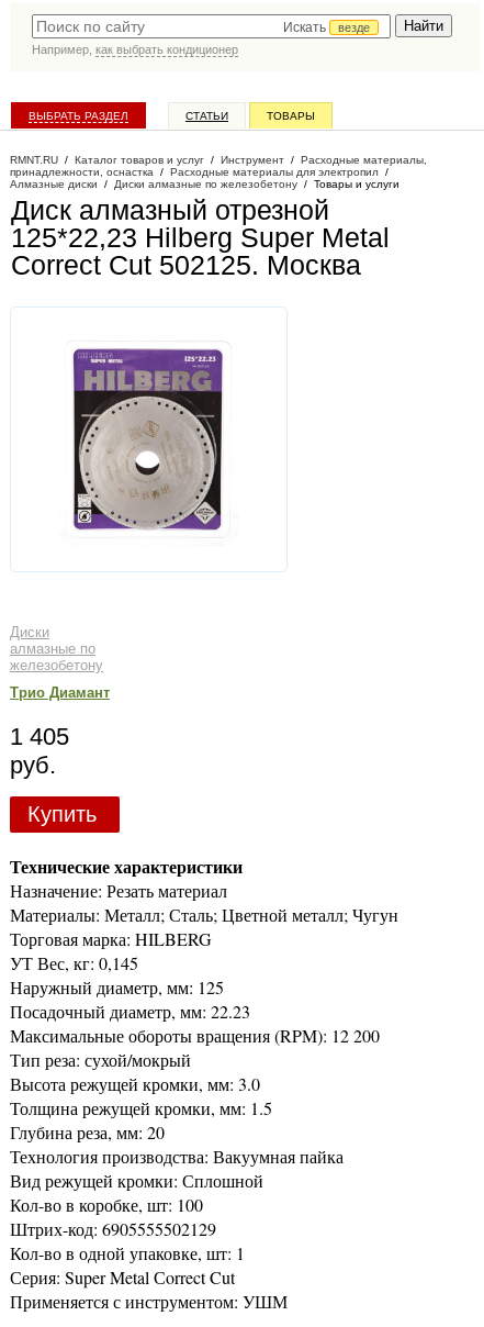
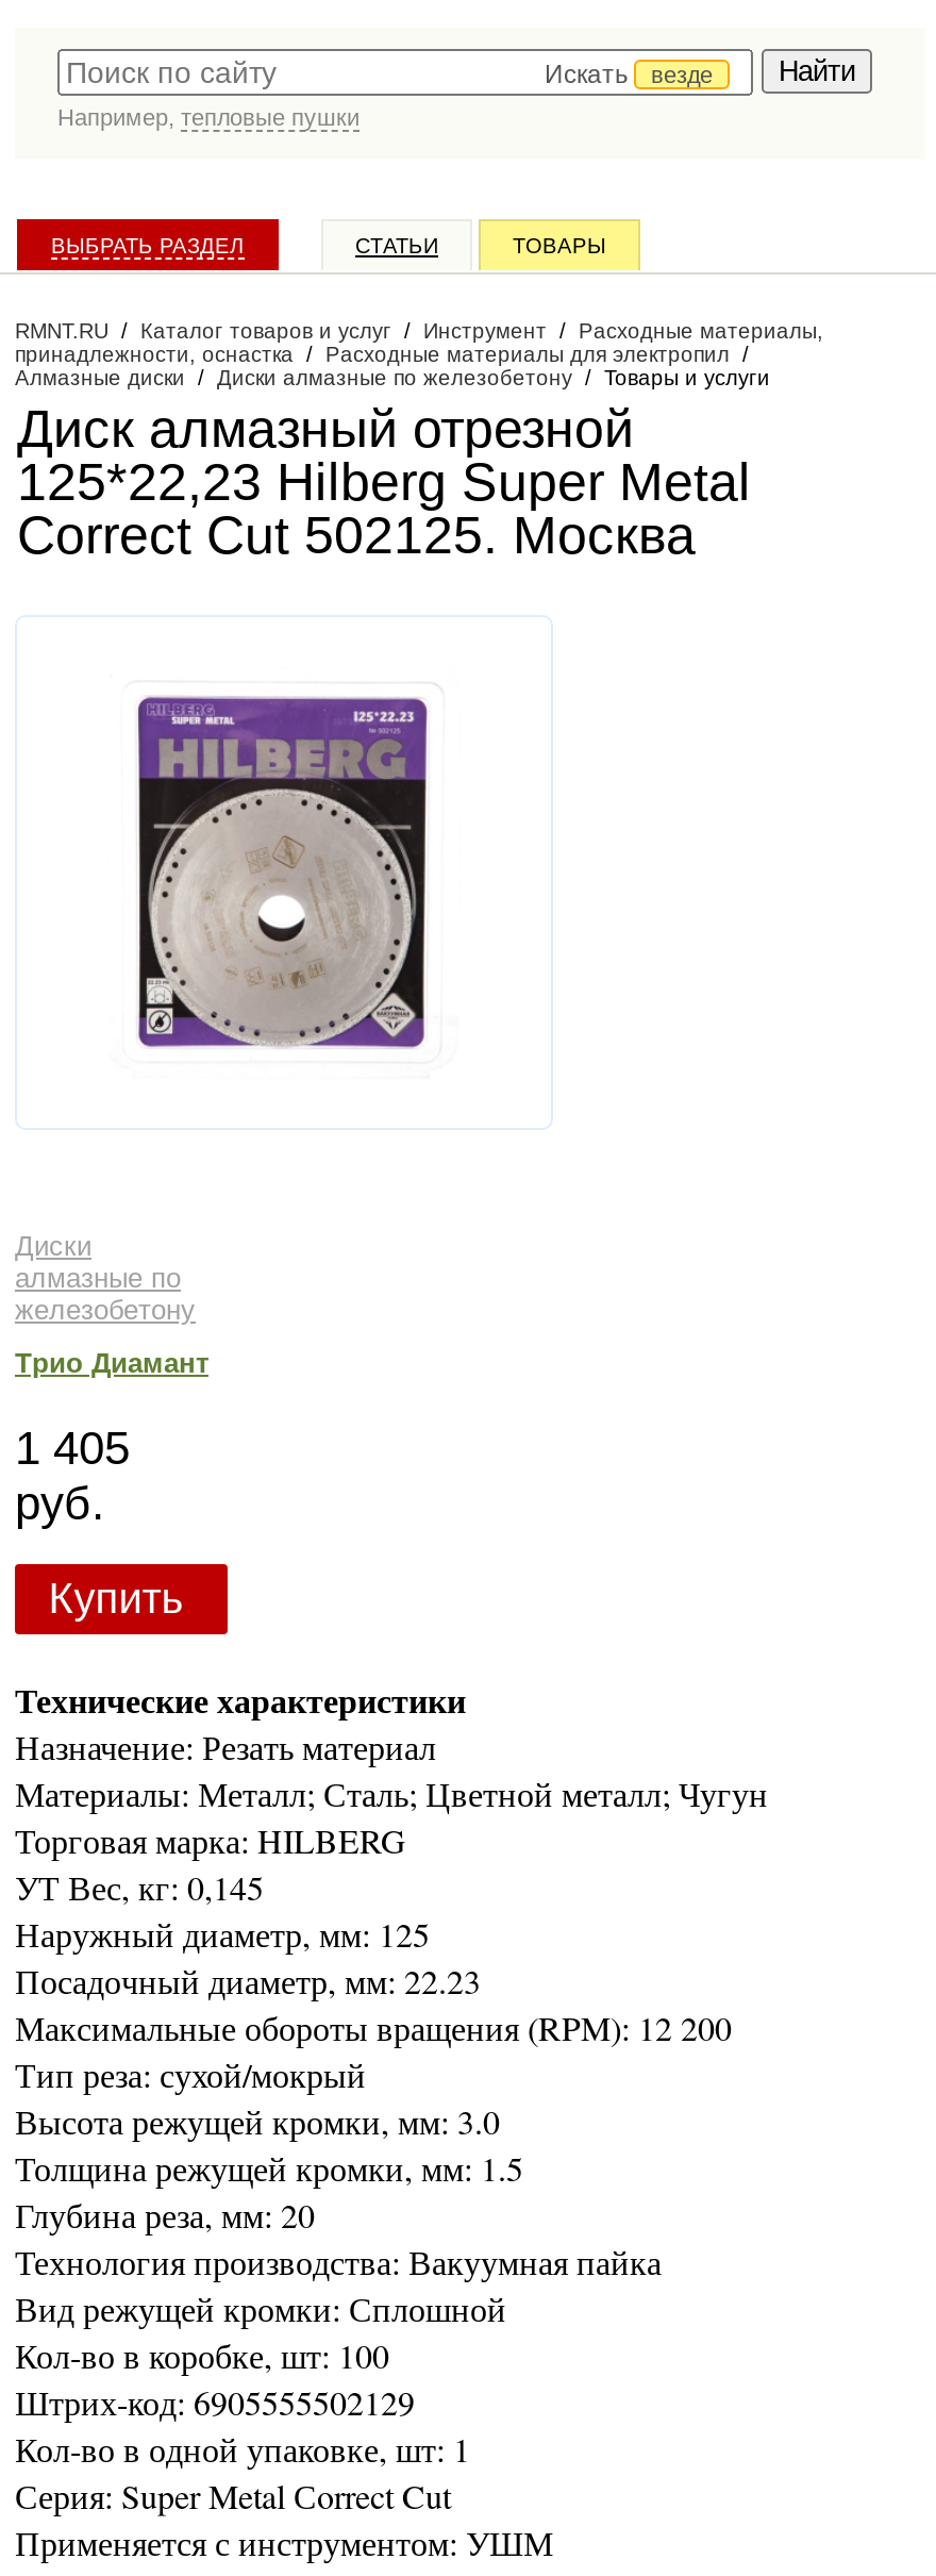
- Например, как выбрать кондиционер
+ Например, тепловые пушки
